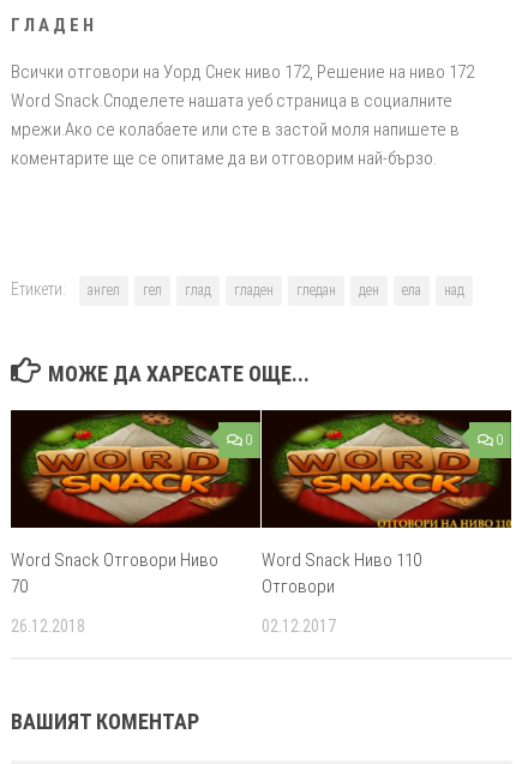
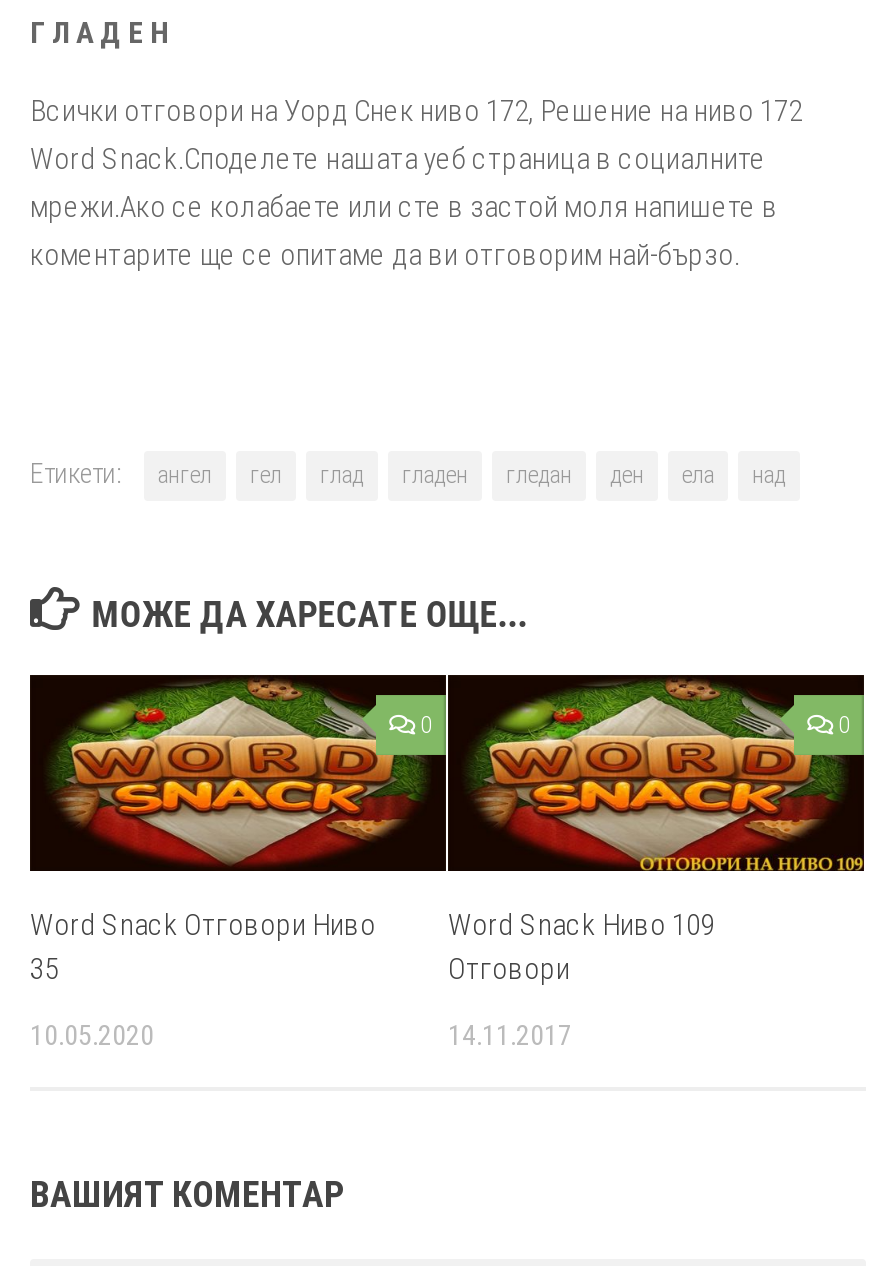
- Word Snack Ниво 110
+ Word Snack Ниво 109

- 70
+ 35

- 26.12.2018
+ 10.05.2020

- 02.12.2017
+ 14.11.2017
